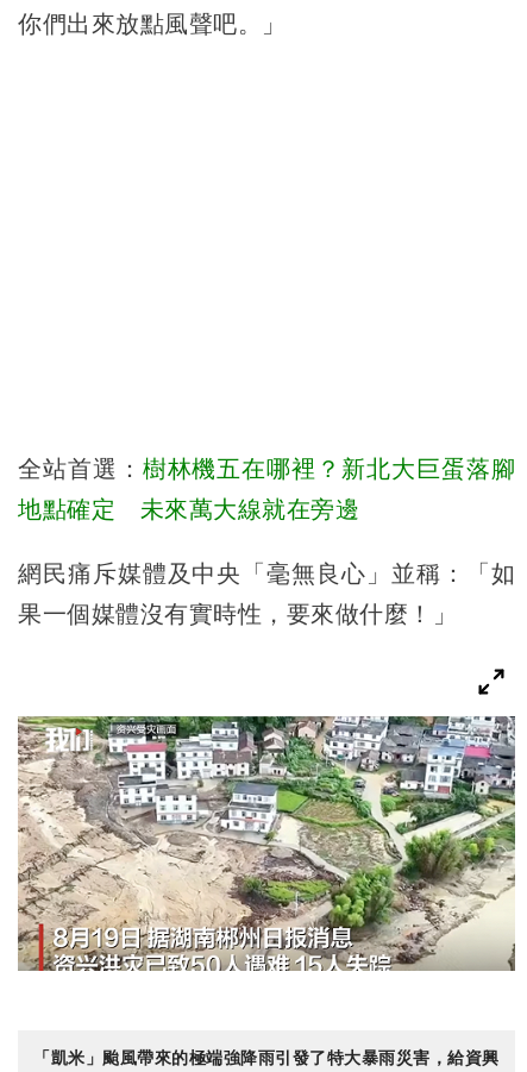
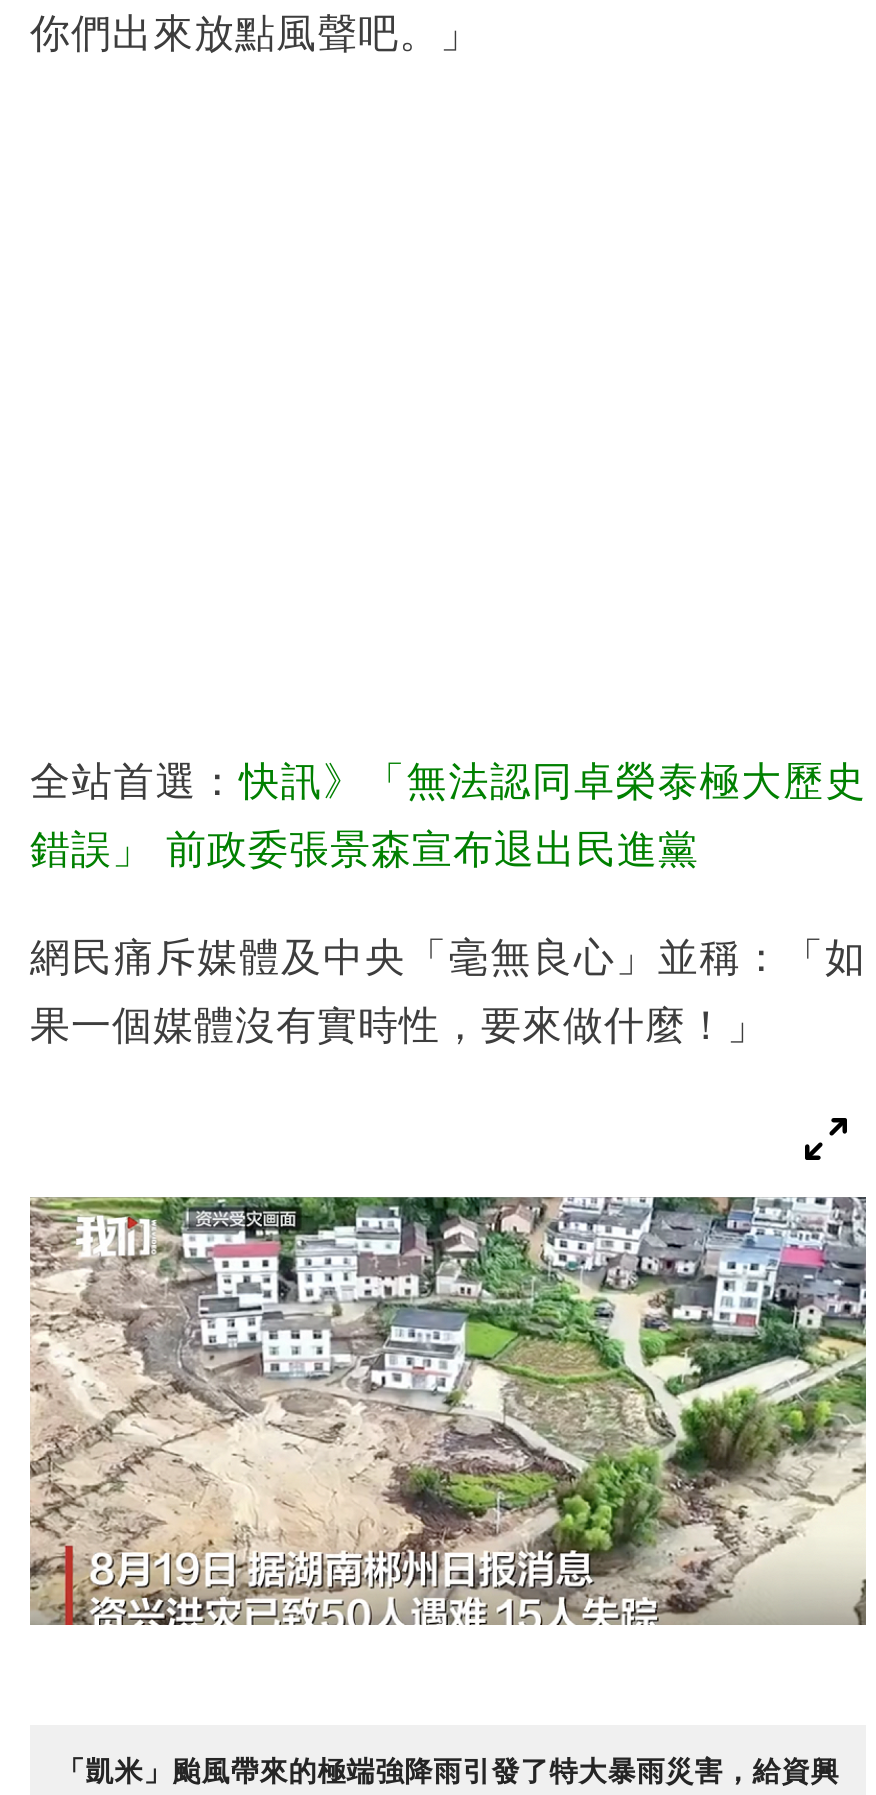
- 全站首選：樹林機五在哪裡？新北大巨蛋落腳
+ 全站首選：快訊》「無法認同卓榮泰極大歷史

- 地點確定 未來萬大線就在旁邊
+ 錯誤」 前政委張景森宣布退出民進黨
